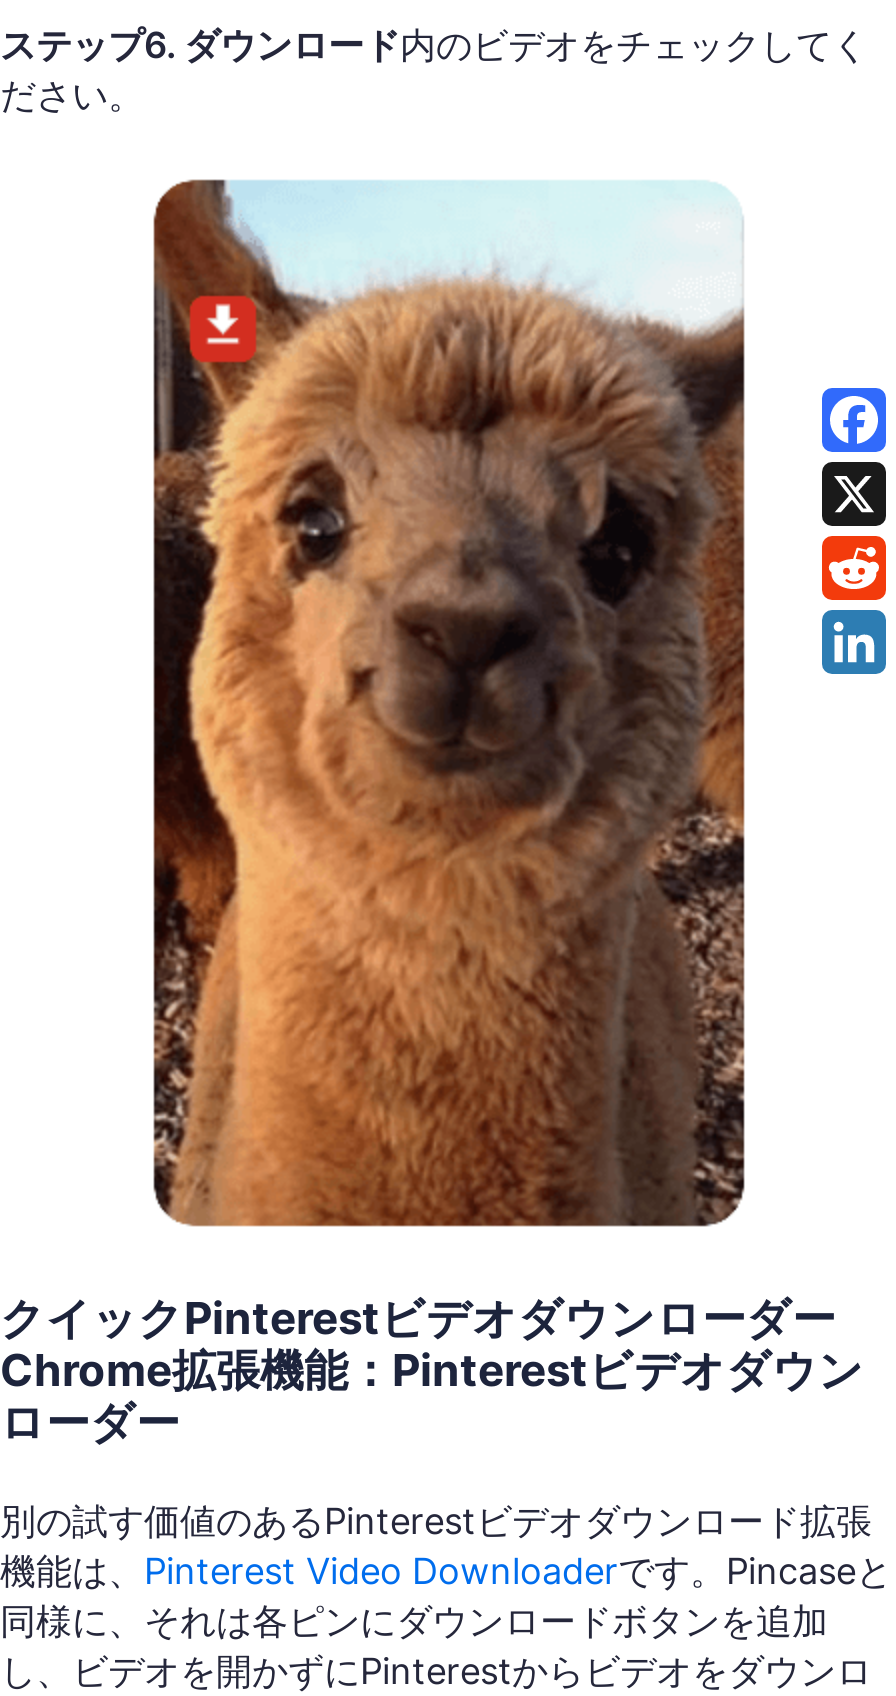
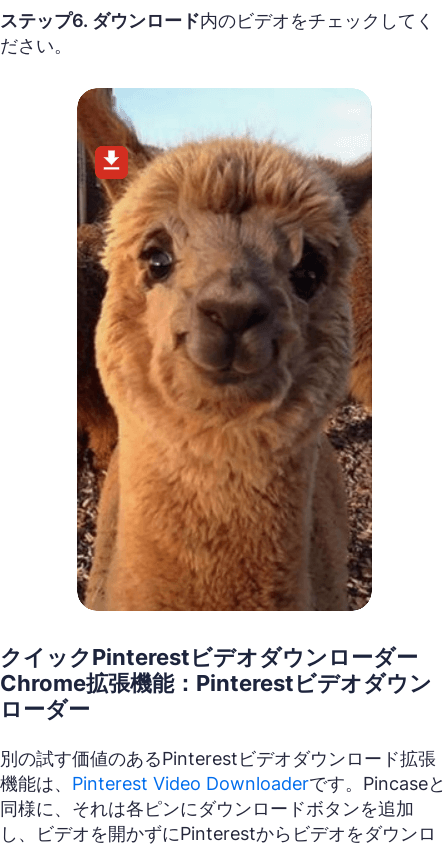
- [image]
